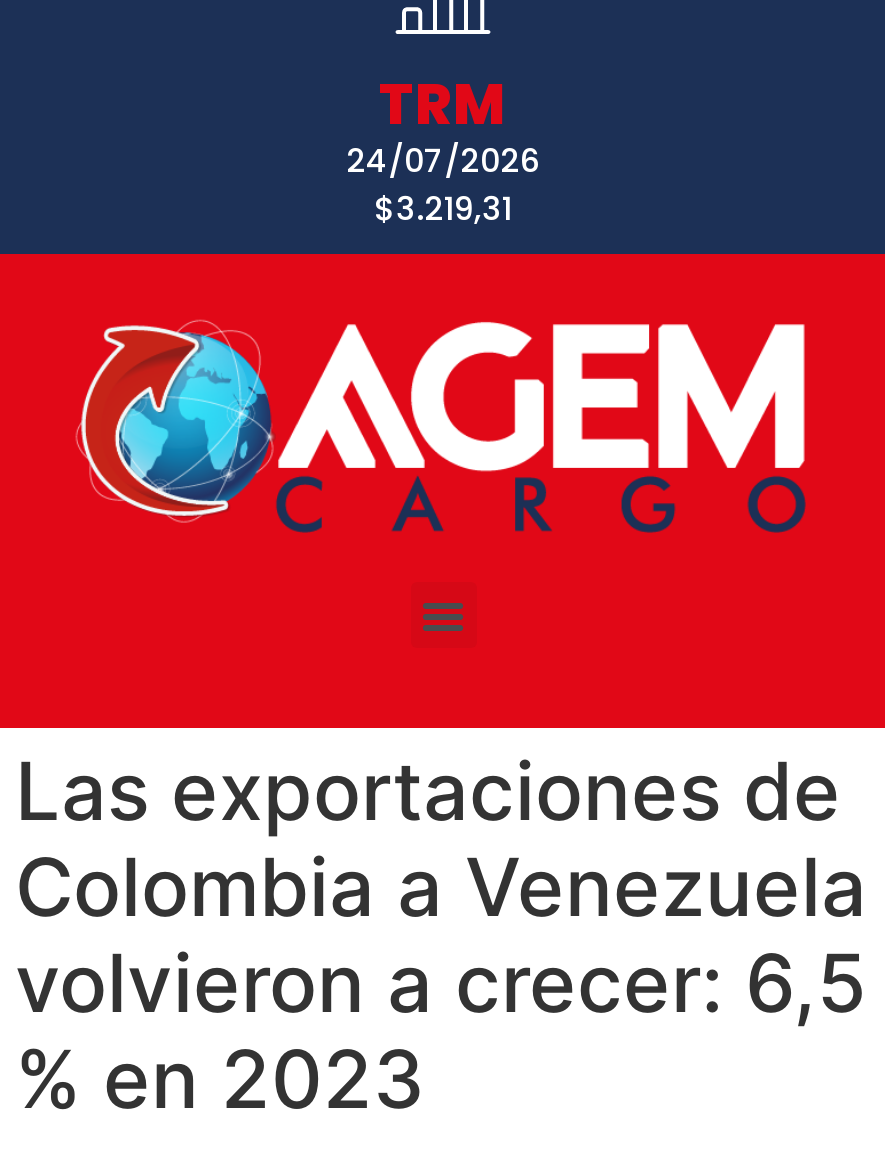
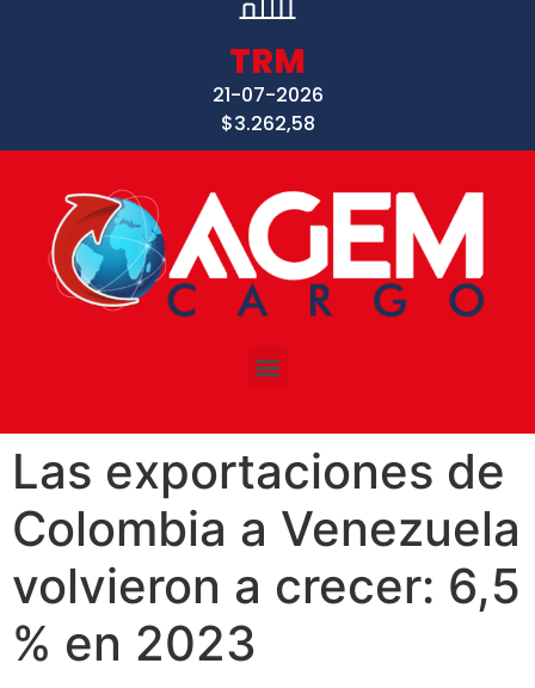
- 24/07/2026
+ 21-07-2026

- $3.219,31
+ $3.262,58
